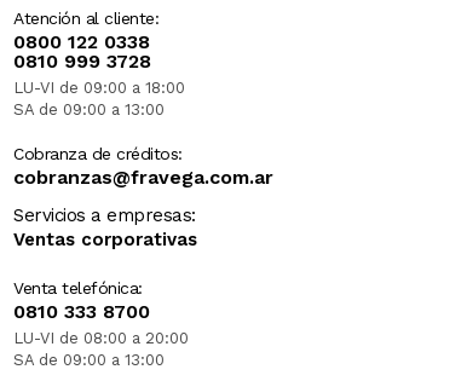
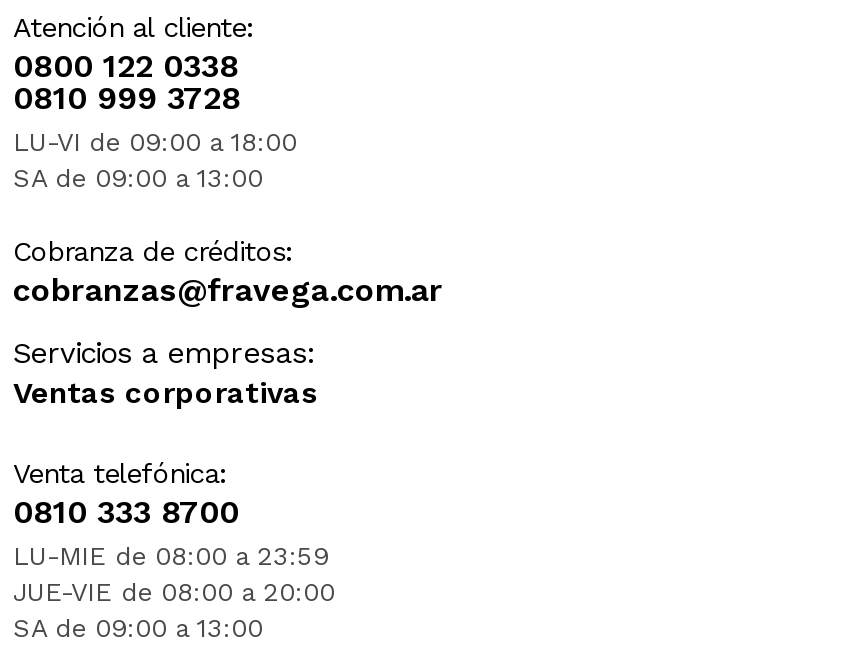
- LU-VI de 08:00 a 20:00
+ LU-MIE de 08:00 a 23:59
+ JUE-VIE de 08:00 a 20:00
